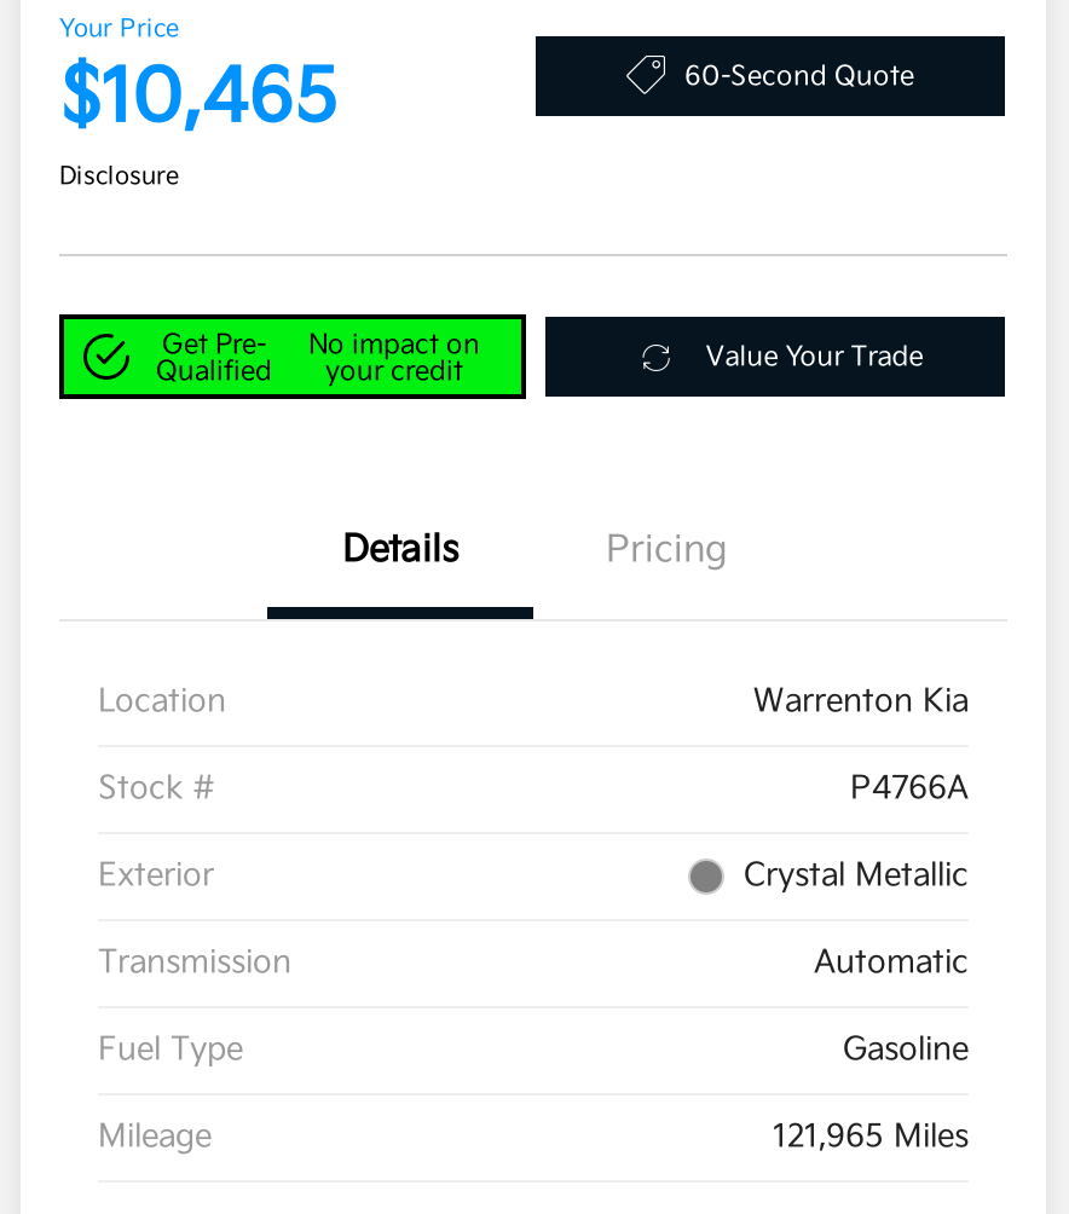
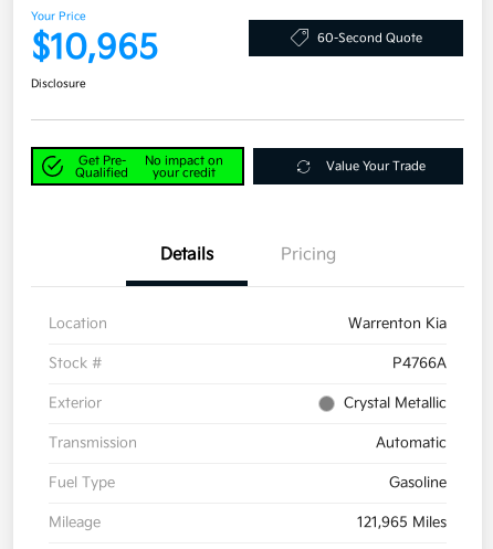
- $10,465
+ $10,965
